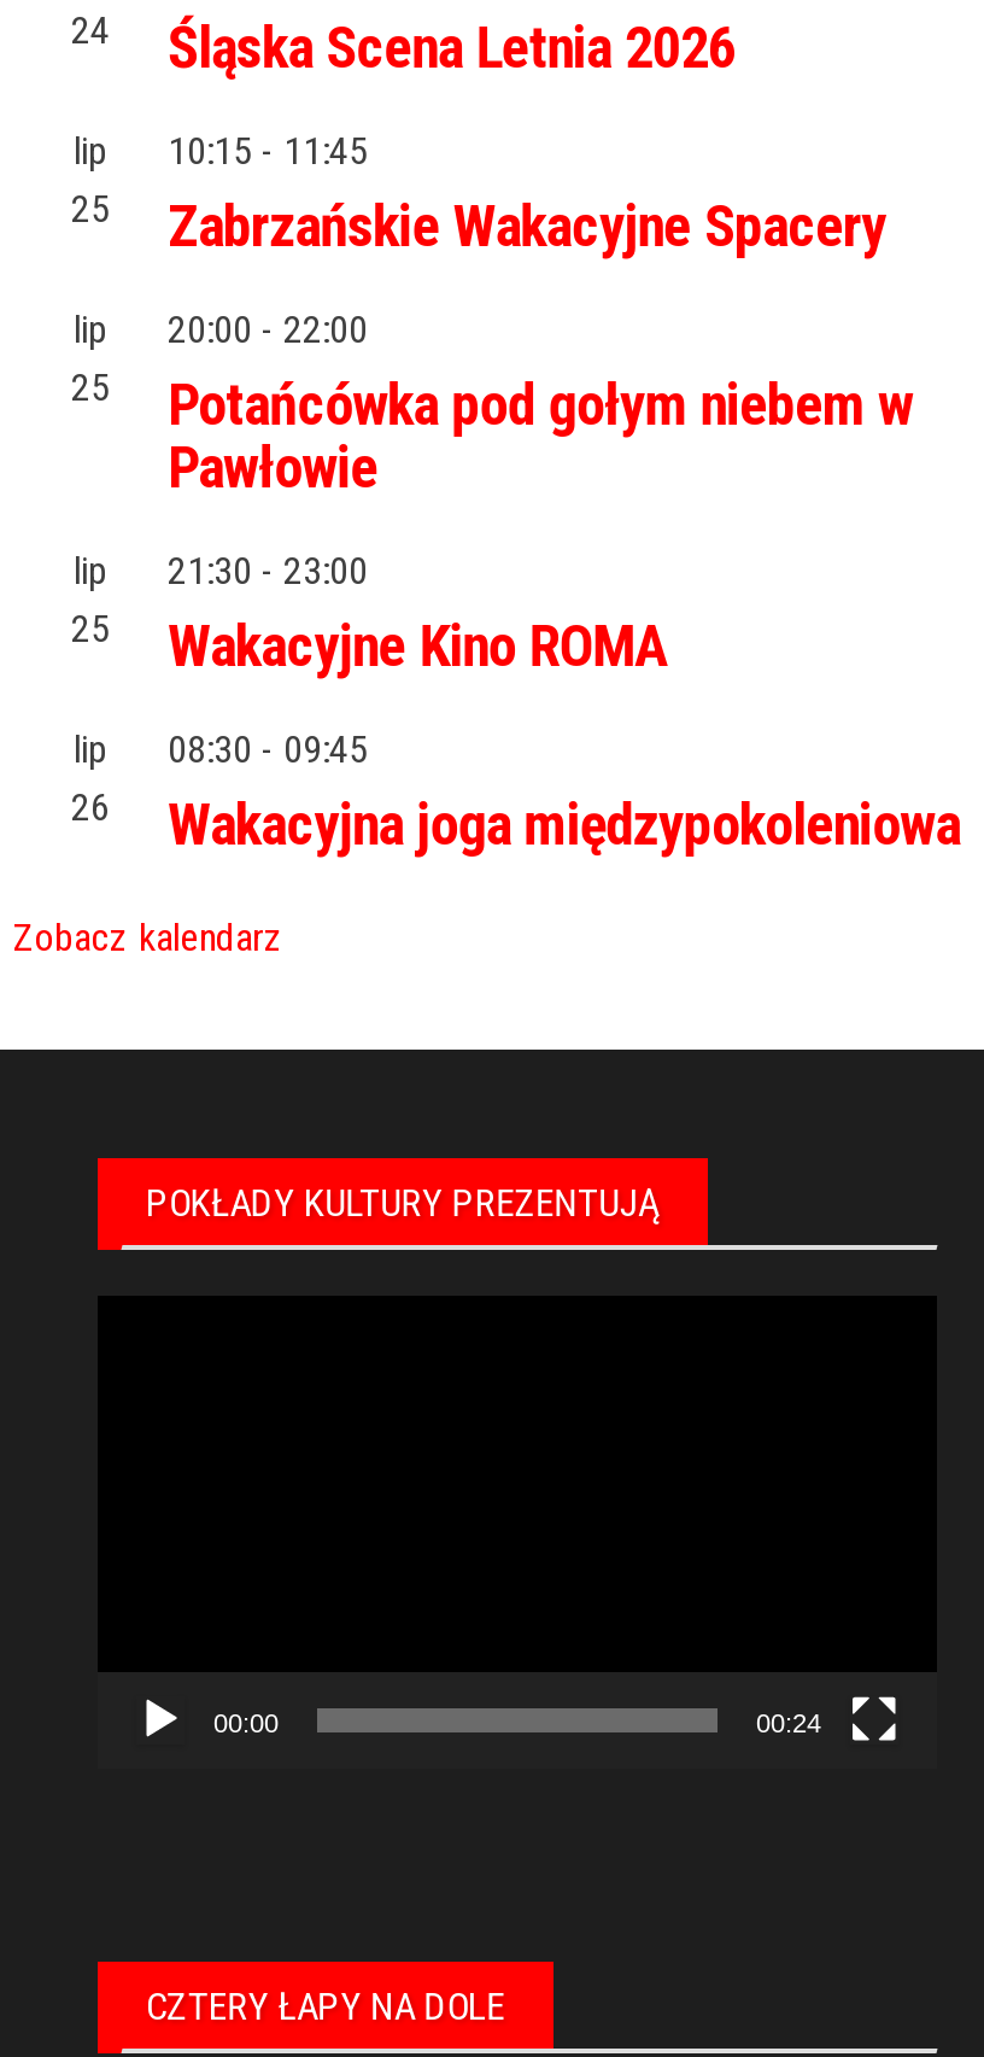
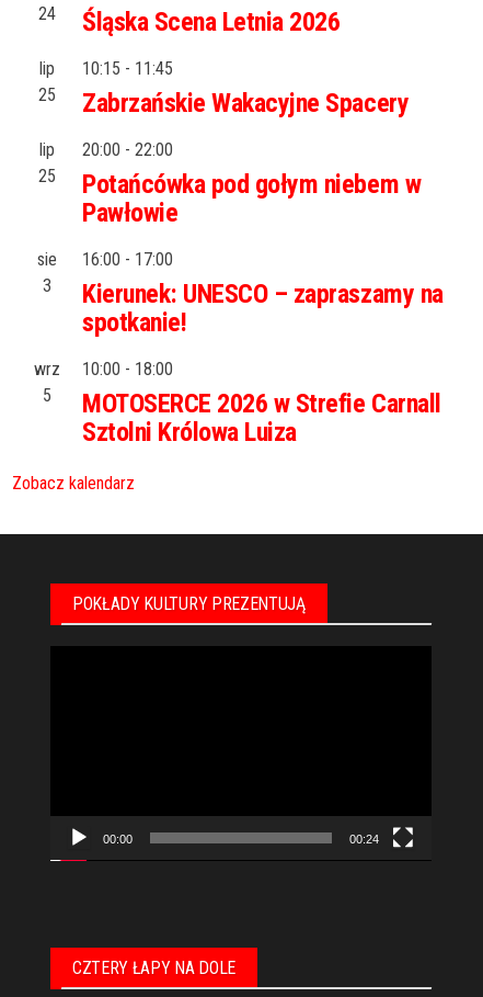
- lip
- 25
+ sie
+ 3

- 21:30 - 23:00
- Wakacyjne Kino ROMA
+ 16:00 - 17:00
+ Kierunek: UNESCO – zapraszamy na
+ spotkanie!

- lip
- 26
+ wrz
+ 5

- 08:30 - 09:45
- Wakacyjna joga międzypokoleniowa
+ 10:00 - 18:00
+ MOTOSERCE 2026 w Strefie Carnall
+ Sztolni Królowa Luiza
